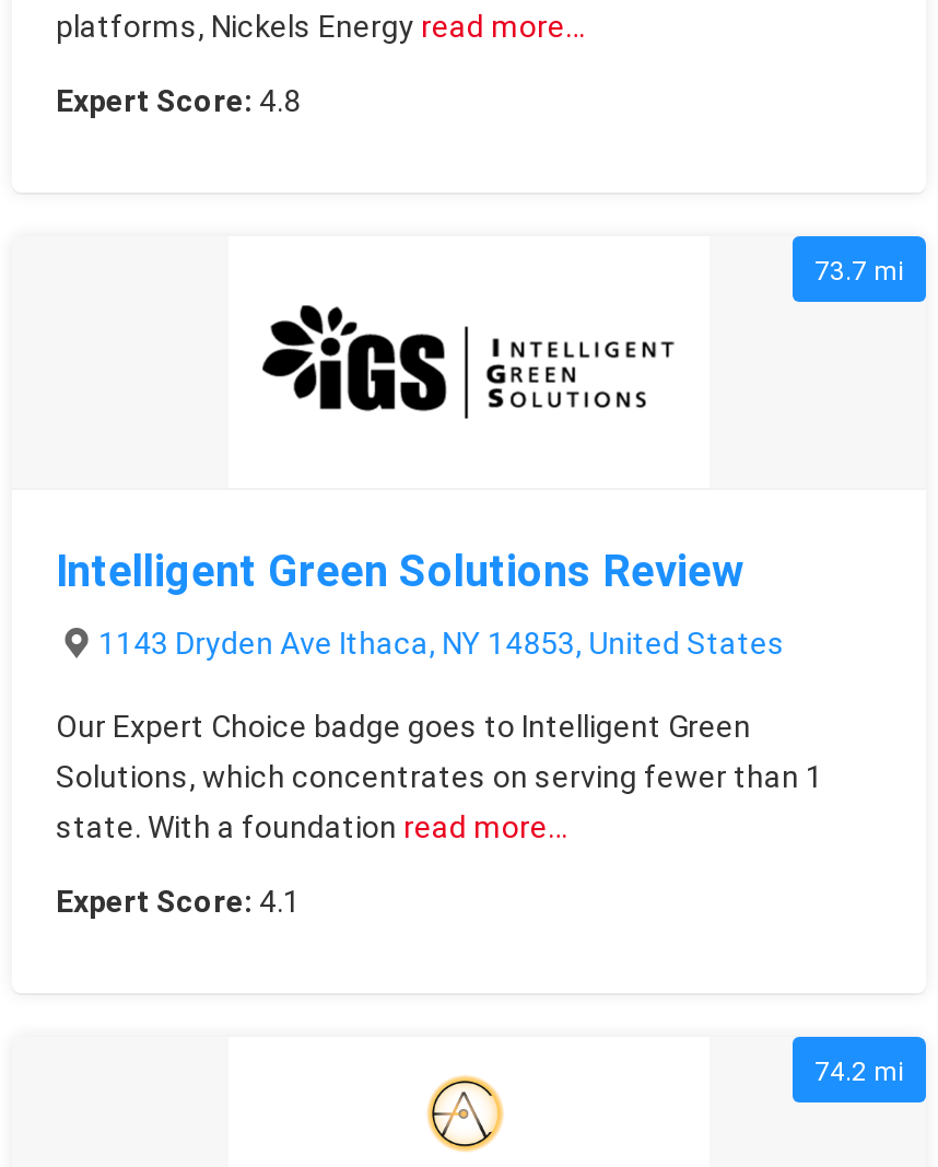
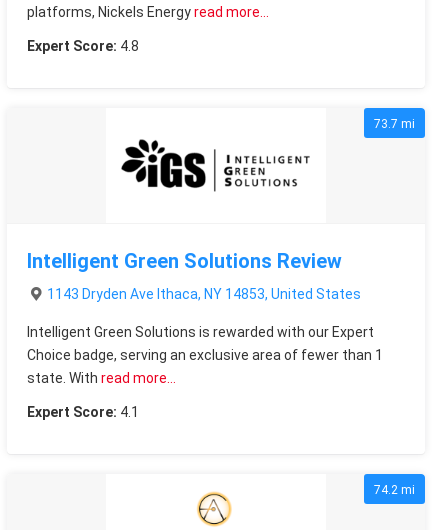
- Our Expert Choice badge goes to Intelligent Green
- Solutions, which concentrates on serving fewer than 1
- state. With a foundation read more…
+ Intelligent Green Solutions is rewarded with our Expert
+ Choice badge, serving an exclusive area of fewer than 1
+ state. With read more…
